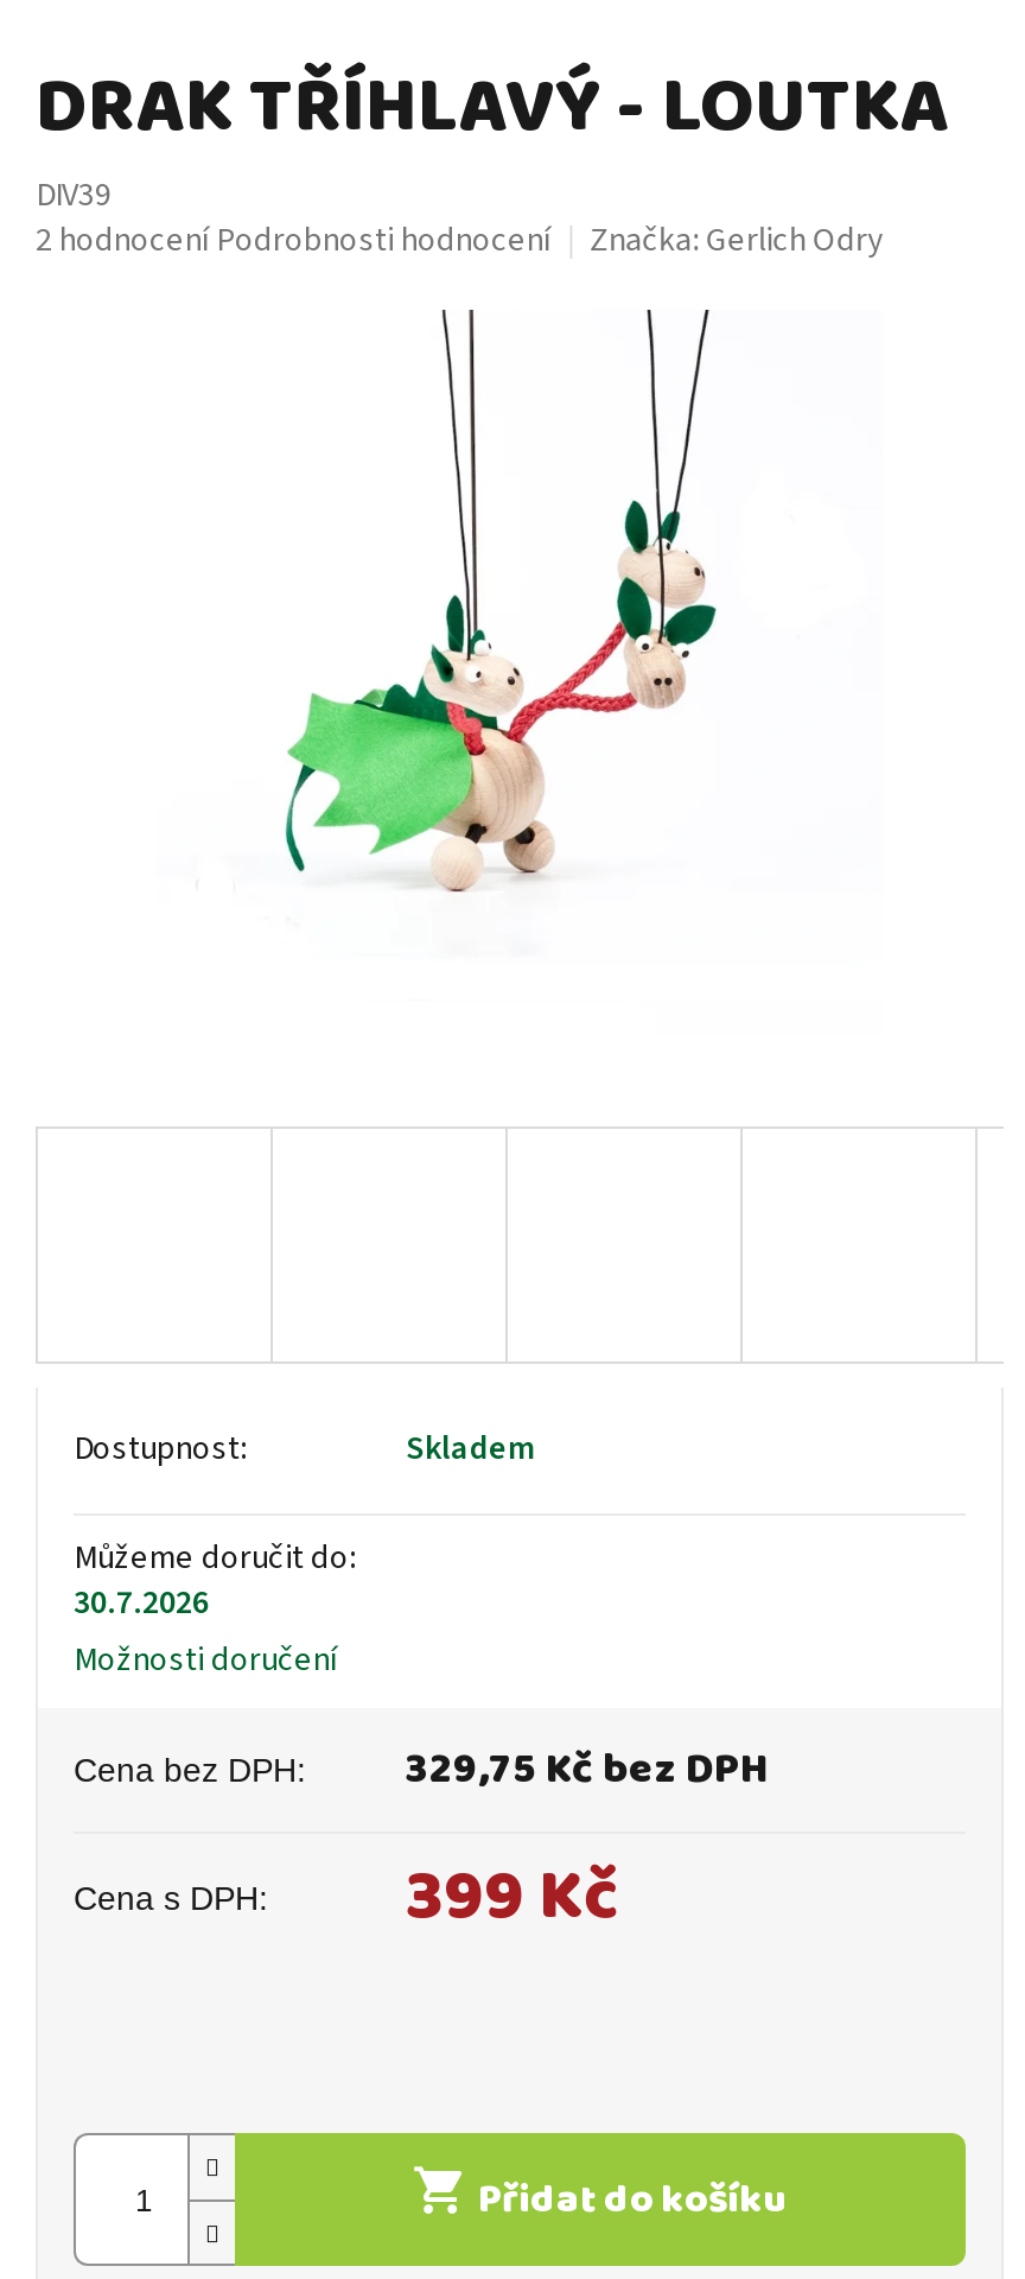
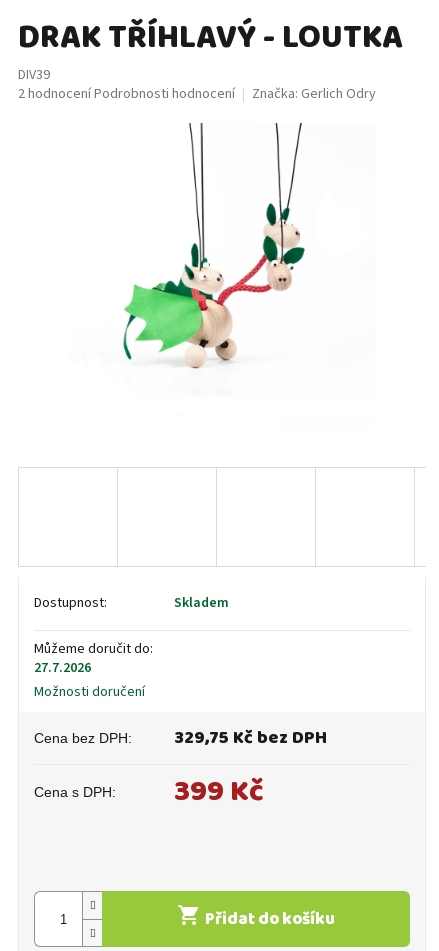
- 30.7.2026
+ 27.7.2026
